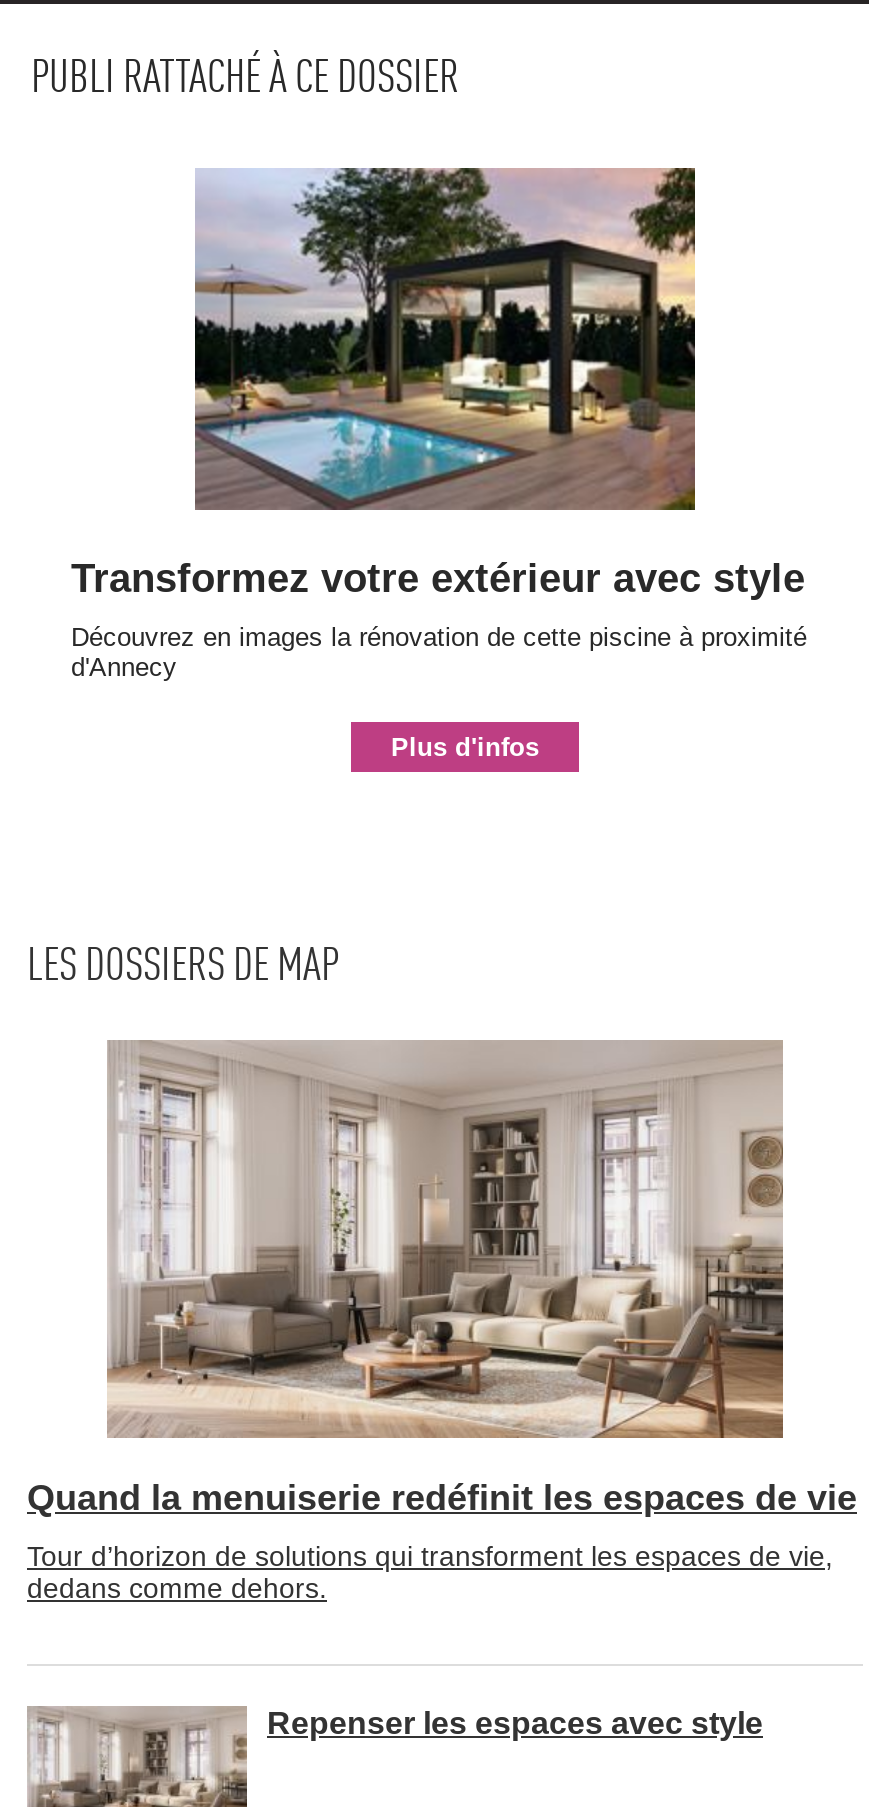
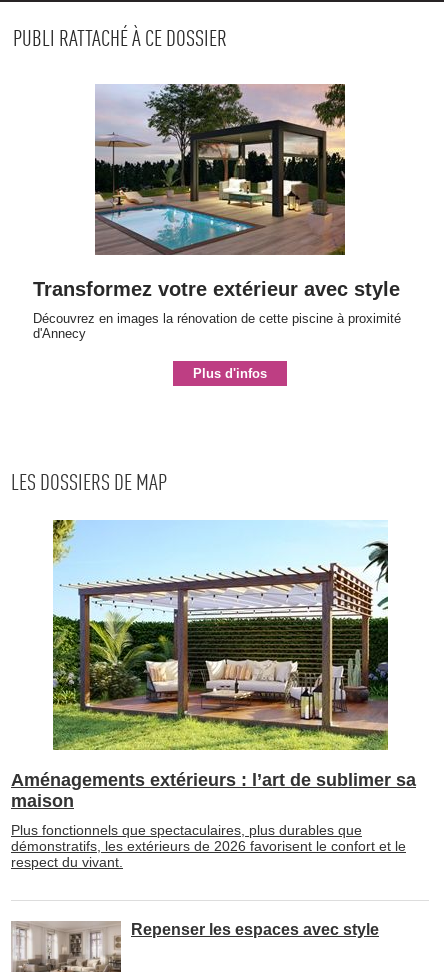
- [image]
+ [image]

- Quand la menuiserie redéfinit les espaces de vie
+ Aménagements extérieurs : l’art de sublimer sa
+ maison

- Tour d’horizon de solutions qui transforment les espaces de vie,
- dedans comme dehors.
+ Plus fonctionnels que spectaculaires, plus durables que
+ démonstratifs, les extérieurs de 2026 favorisent le confort et le
+ respect du vivant.
